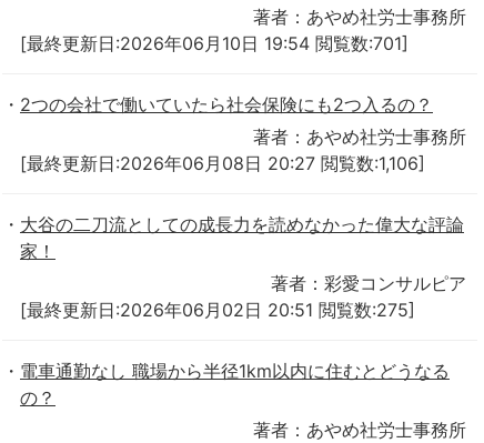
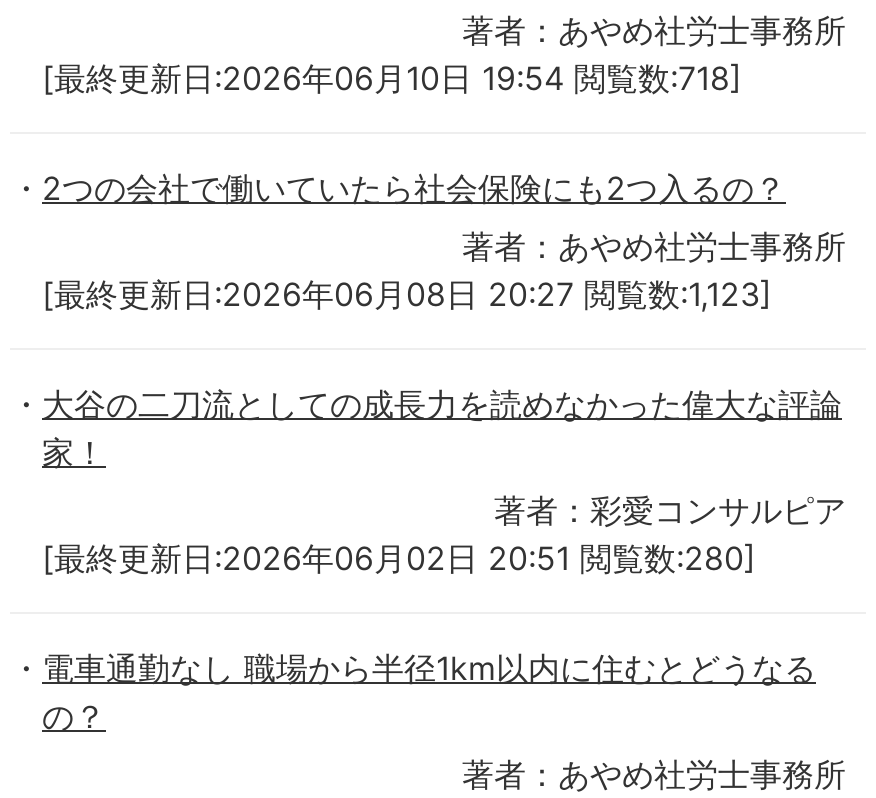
- [最終更新日:2026年06月10日 19:54 閲覧数:701]
+ [最終更新日:2026年06月10日 19:54 閲覧数:718]

- [最終更新日:2026年06月08日 20:27 閲覧数:1,106]
+ [最終更新日:2026年06月08日 20:27 閲覧数:1,123]

- [最終更新日:2026年06月02日 20:51 閲覧数:275]
+ [最終更新日:2026年06月02日 20:51 閲覧数:280]
